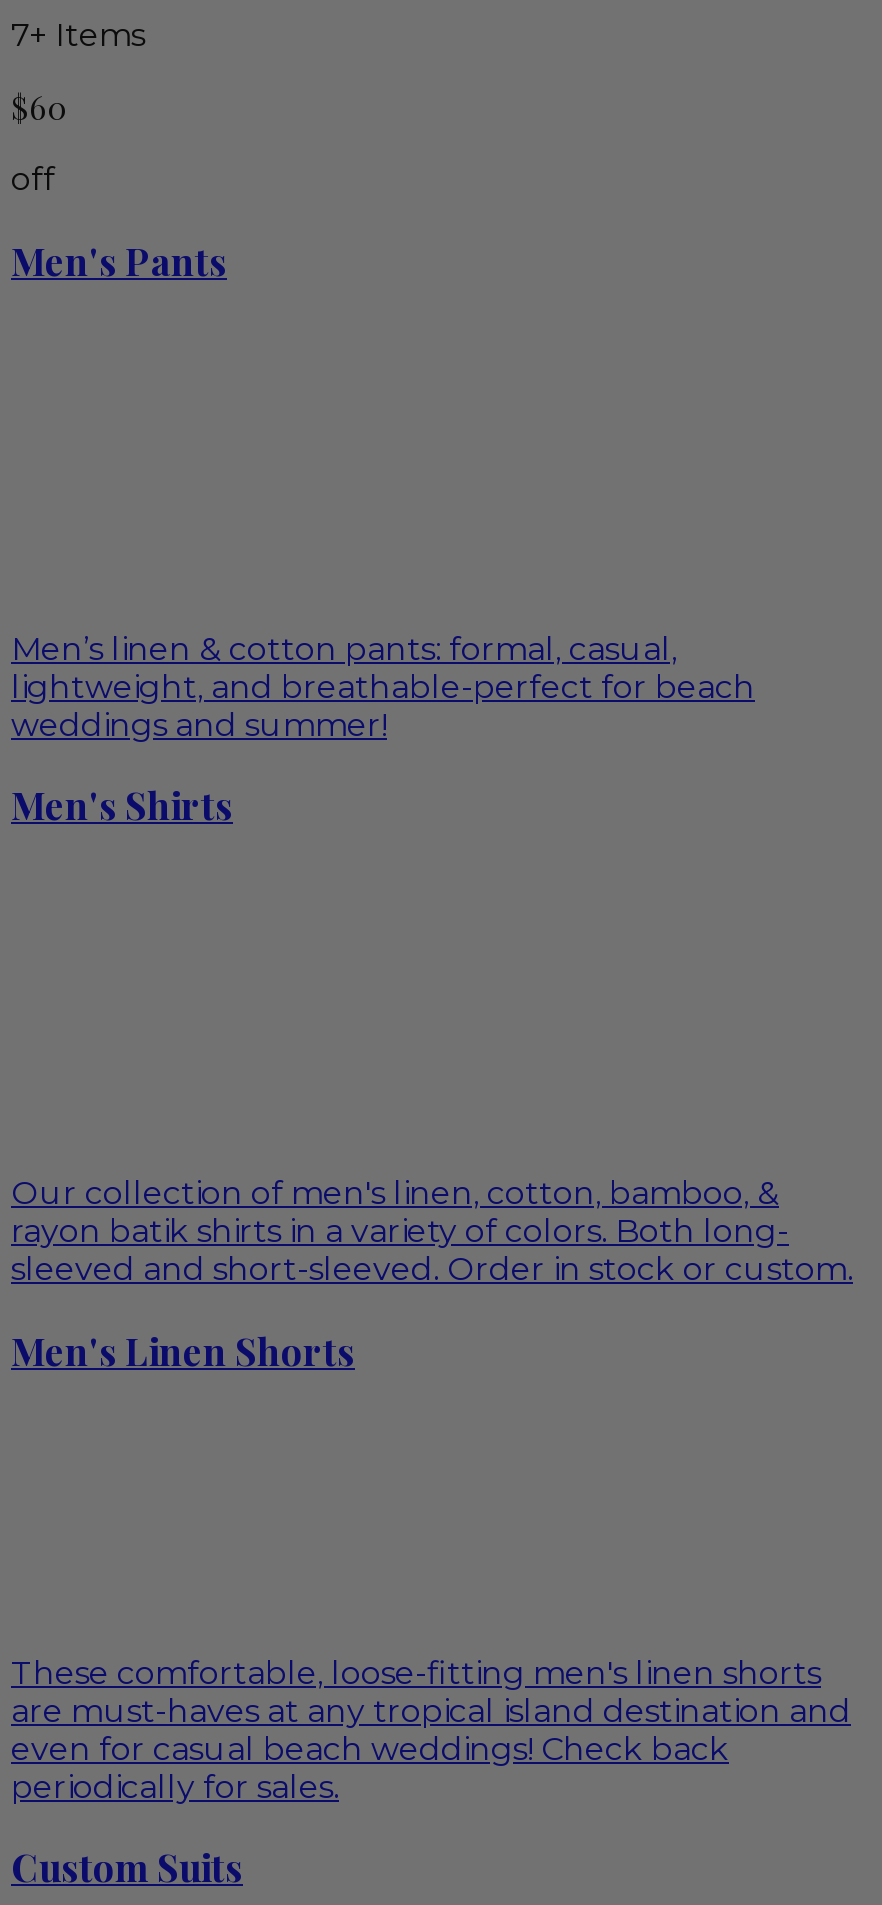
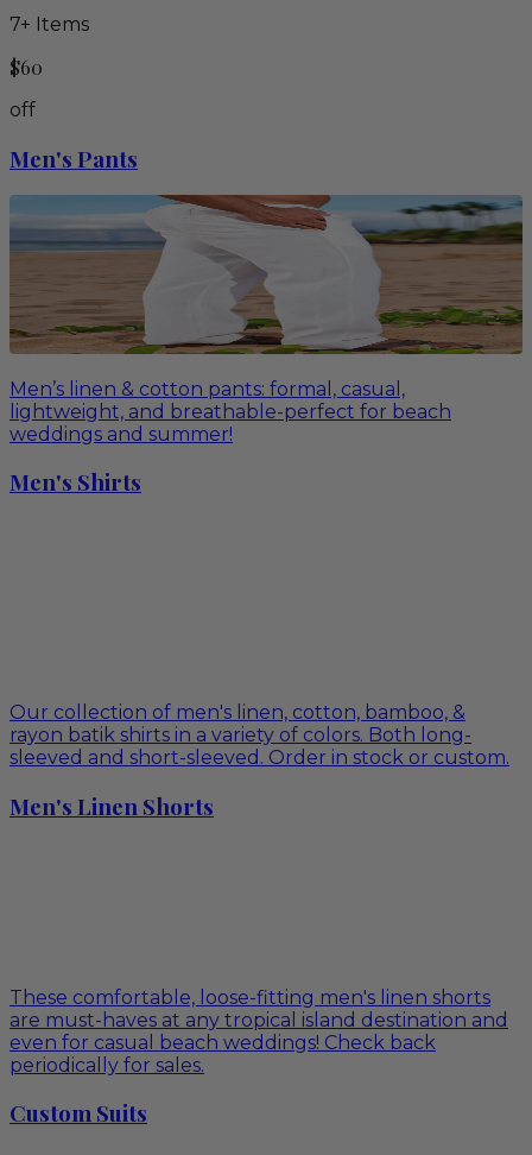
+ [image]
